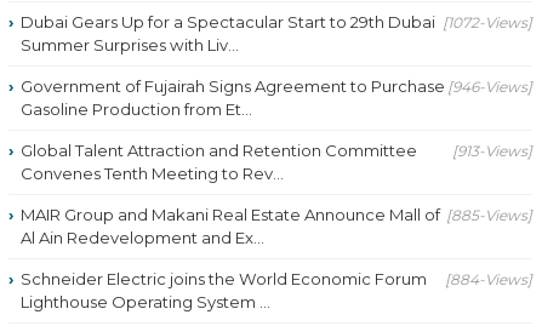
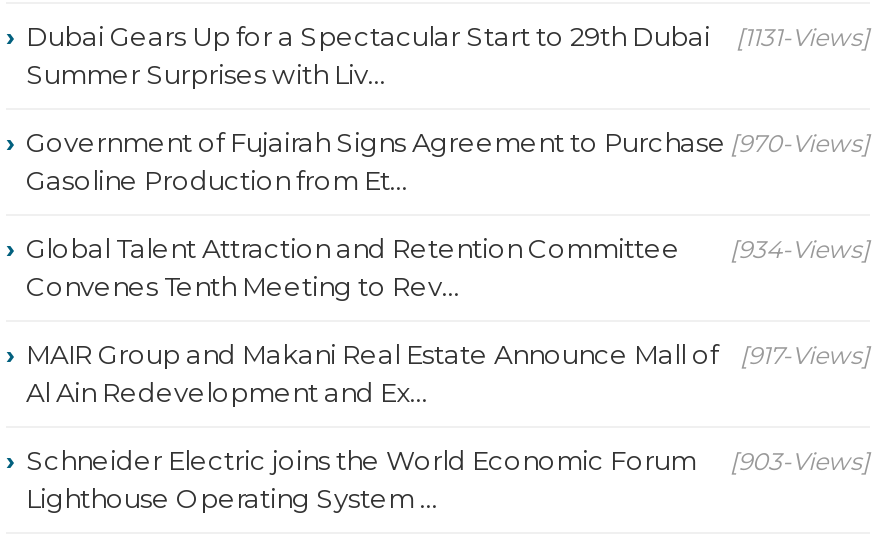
- Dubai Gears Up for a Spectacular Start to 29th Dubai [1072-Views]
+ Dubai Gears Up for a Spectacular Start to 29th Dubai [1131-Views]

- Government of Fujairah Signs Agreement to Purchase [946-Views]
+ Government of Fujairah Signs Agreement to Purchase [970-Views]

- Global Talent Attraction and Retention Committee [913-Views]
+ Global Talent Attraction and Retention Committee [934-Views]

- MAIR Group and Makani Real Estate Announce Mall of [885-Views]
+ MAIR Group and Makani Real Estate Announce Mall of [917-Views]

- Schneider Electric joins the World Economic Forum [884-Views]
+ Schneider Electric joins the World Economic Forum [903-Views]
